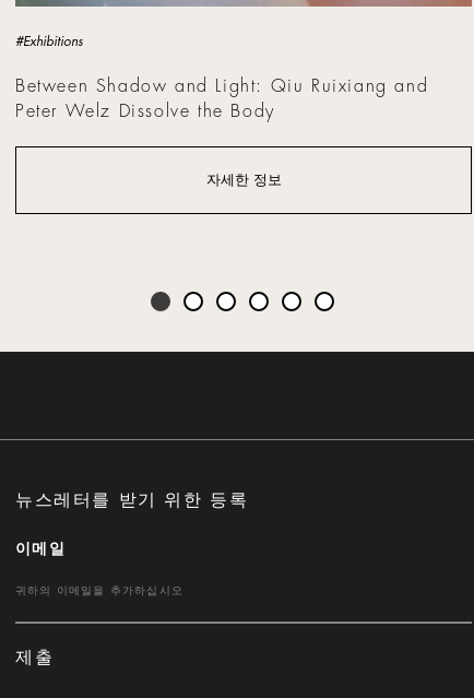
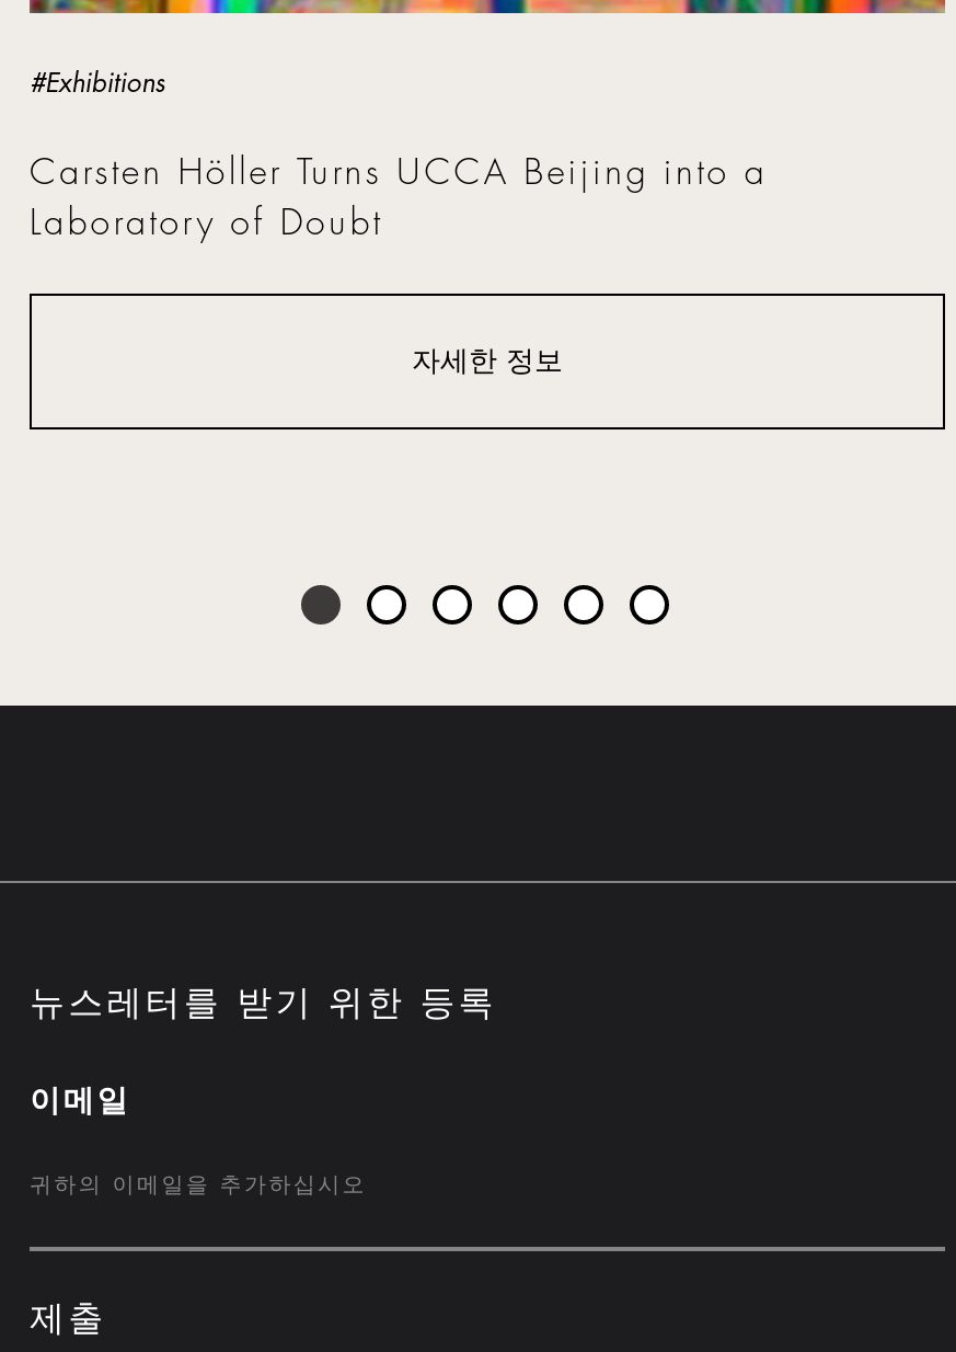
- Between Shadow and Light: Qiu Ruixiang and
- Peter Welz Dissolve the Body
+ Carsten Höller Turns UCCA Beijing into a
+ Laboratory of Doubt
